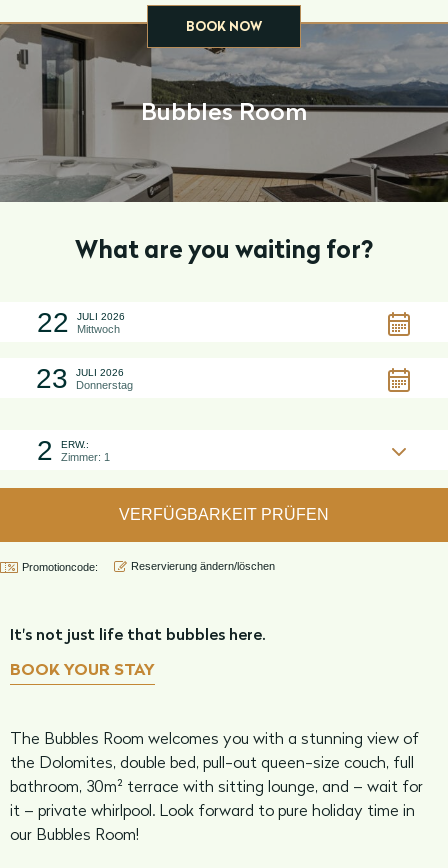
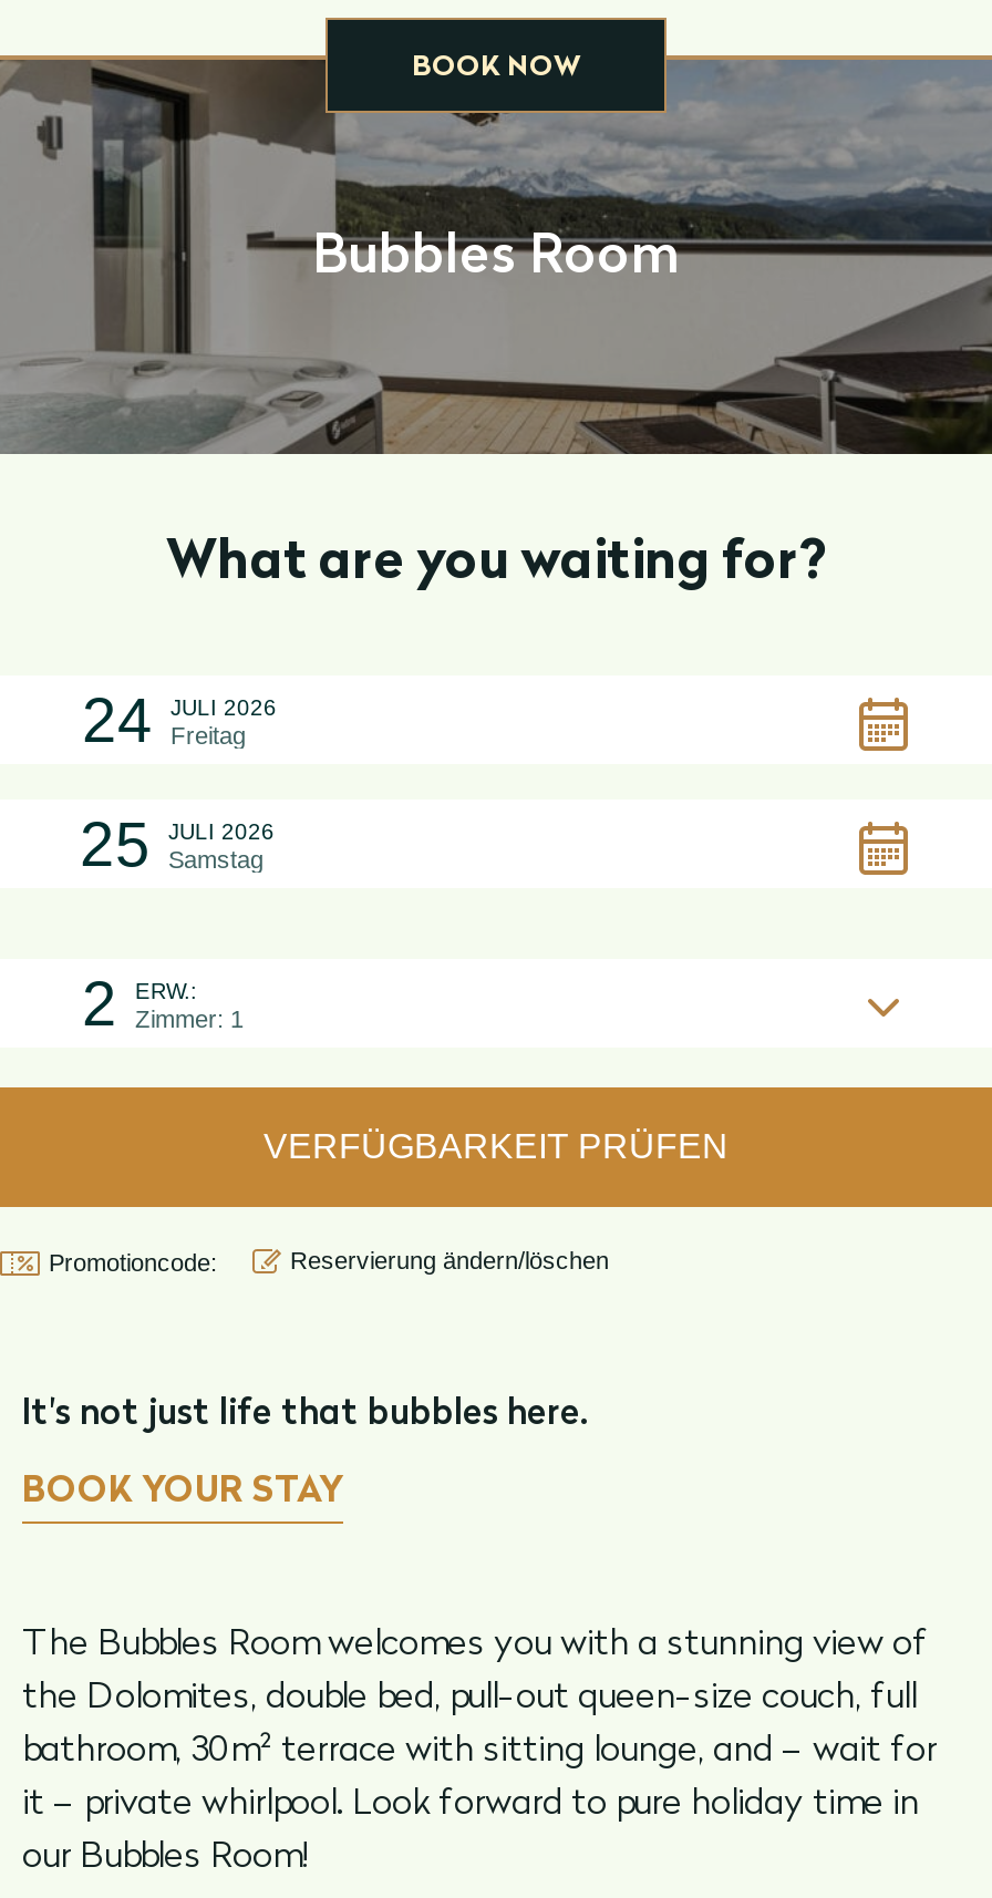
- 22
+ 24

- Mittwoch
+ Freitag

- 23
+ 25

- Donnerstag
+ Samstag
